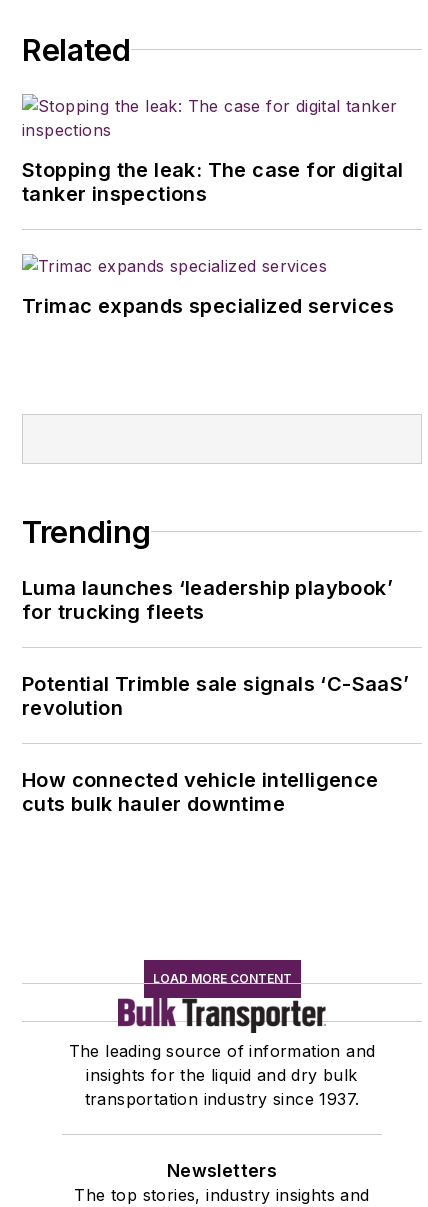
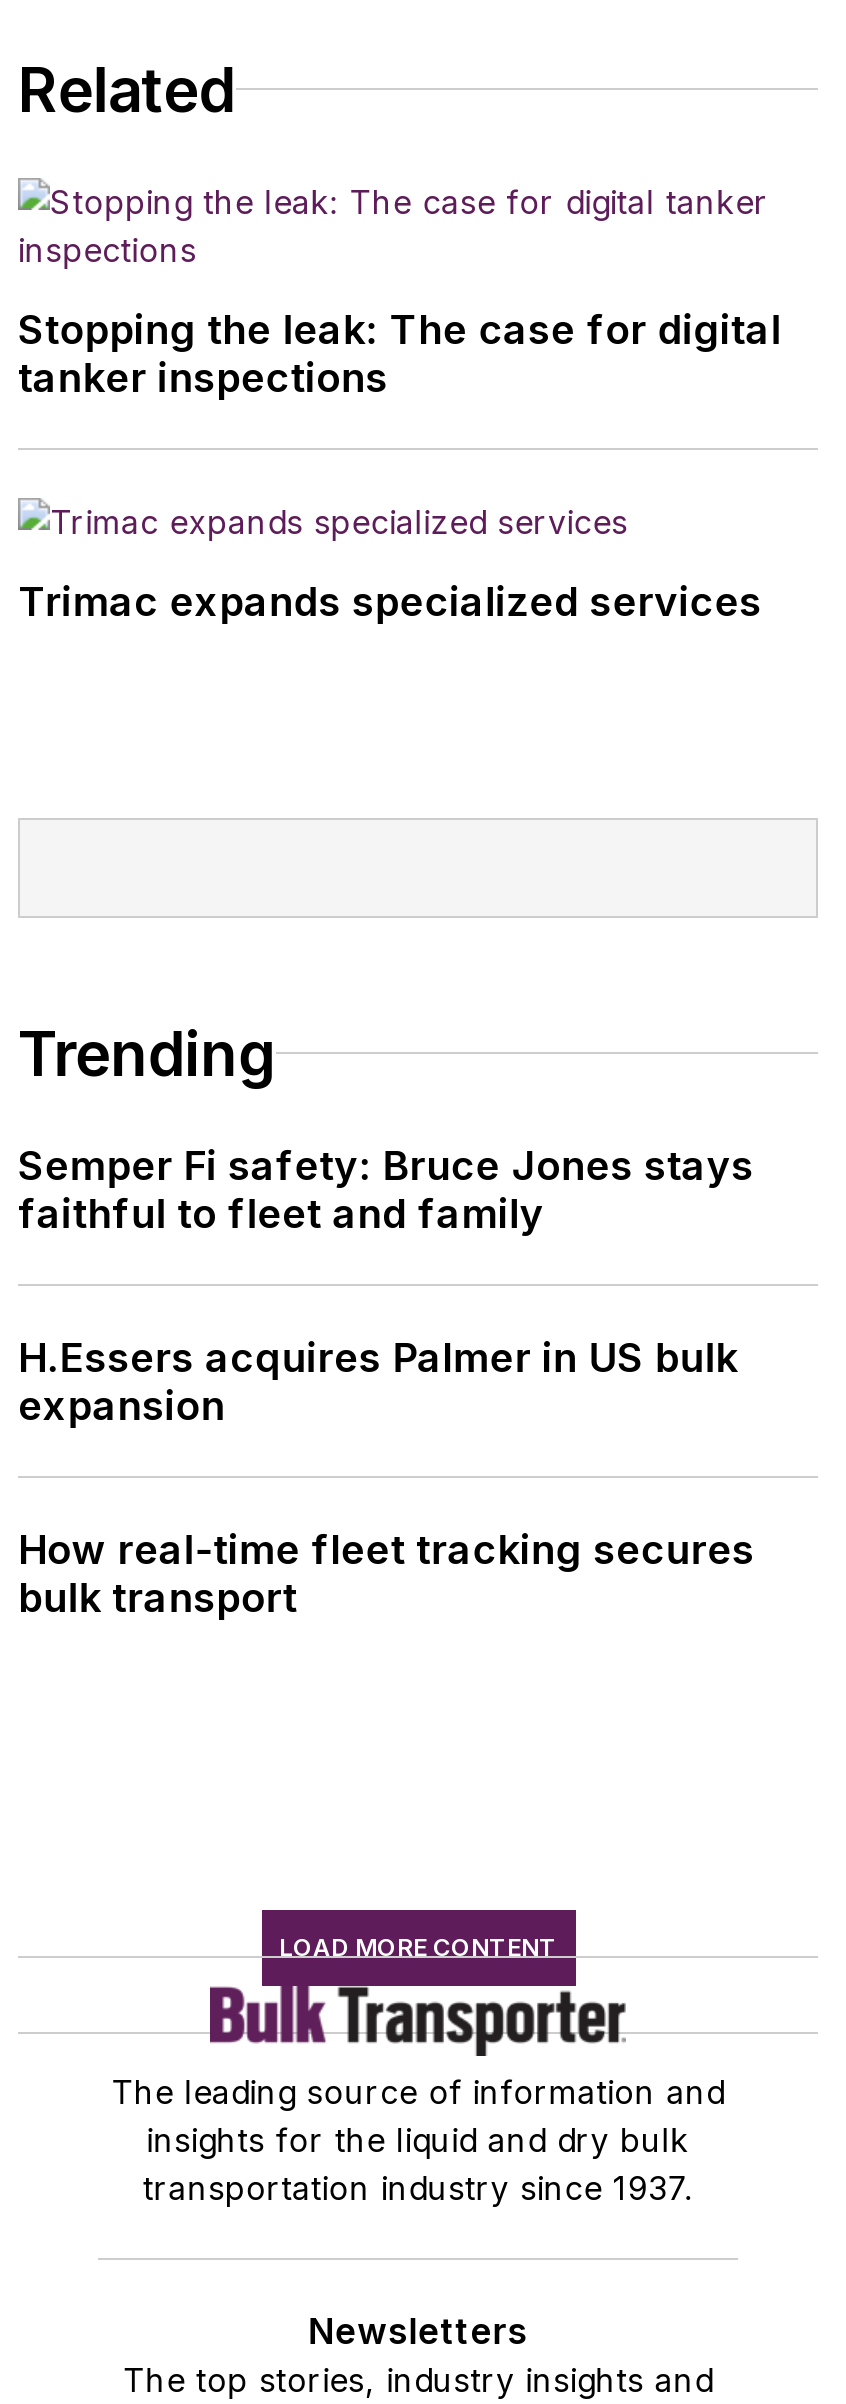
- Luma launches ‘leadership playbook’
- for trucking fleets
+ Semper Fi safety: Bruce Jones stays
+ faithful to fleet and family

- Potential Trimble sale signals ‘C-SaaS’
- revolution
+ H.Essers acquires Palmer in US bulk
+ expansion

- How connected vehicle intelligence
- cuts bulk hauler downtime
+ How real-time fleet tracking secures
+ bulk transport
